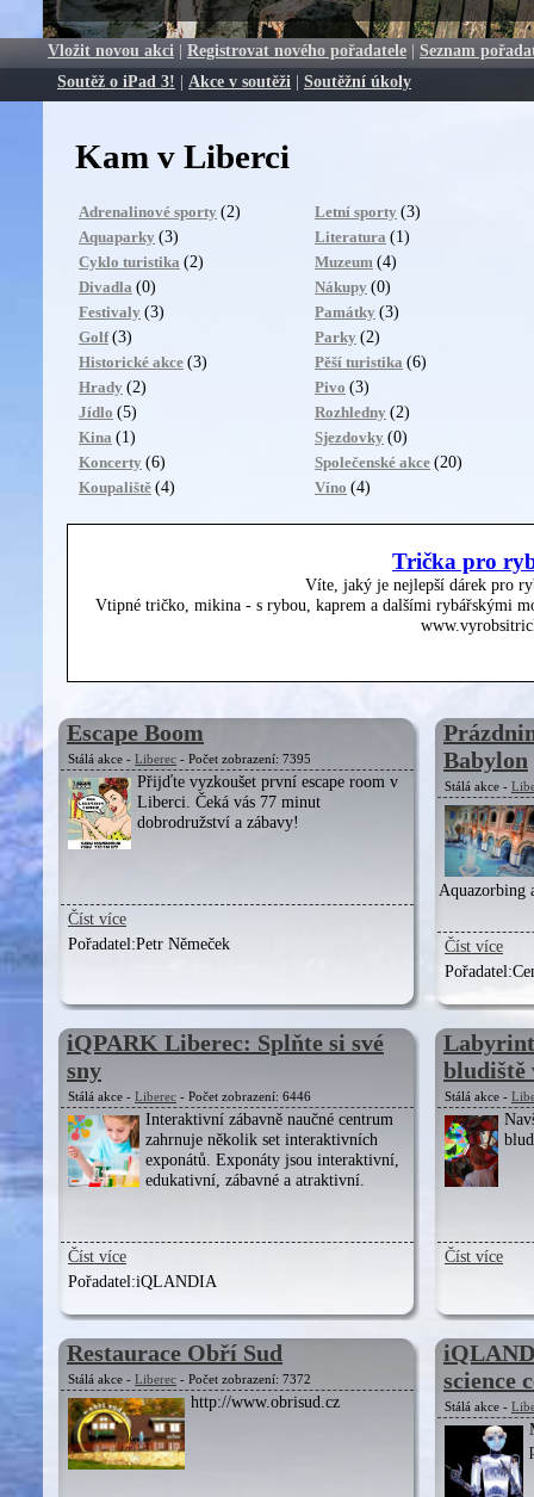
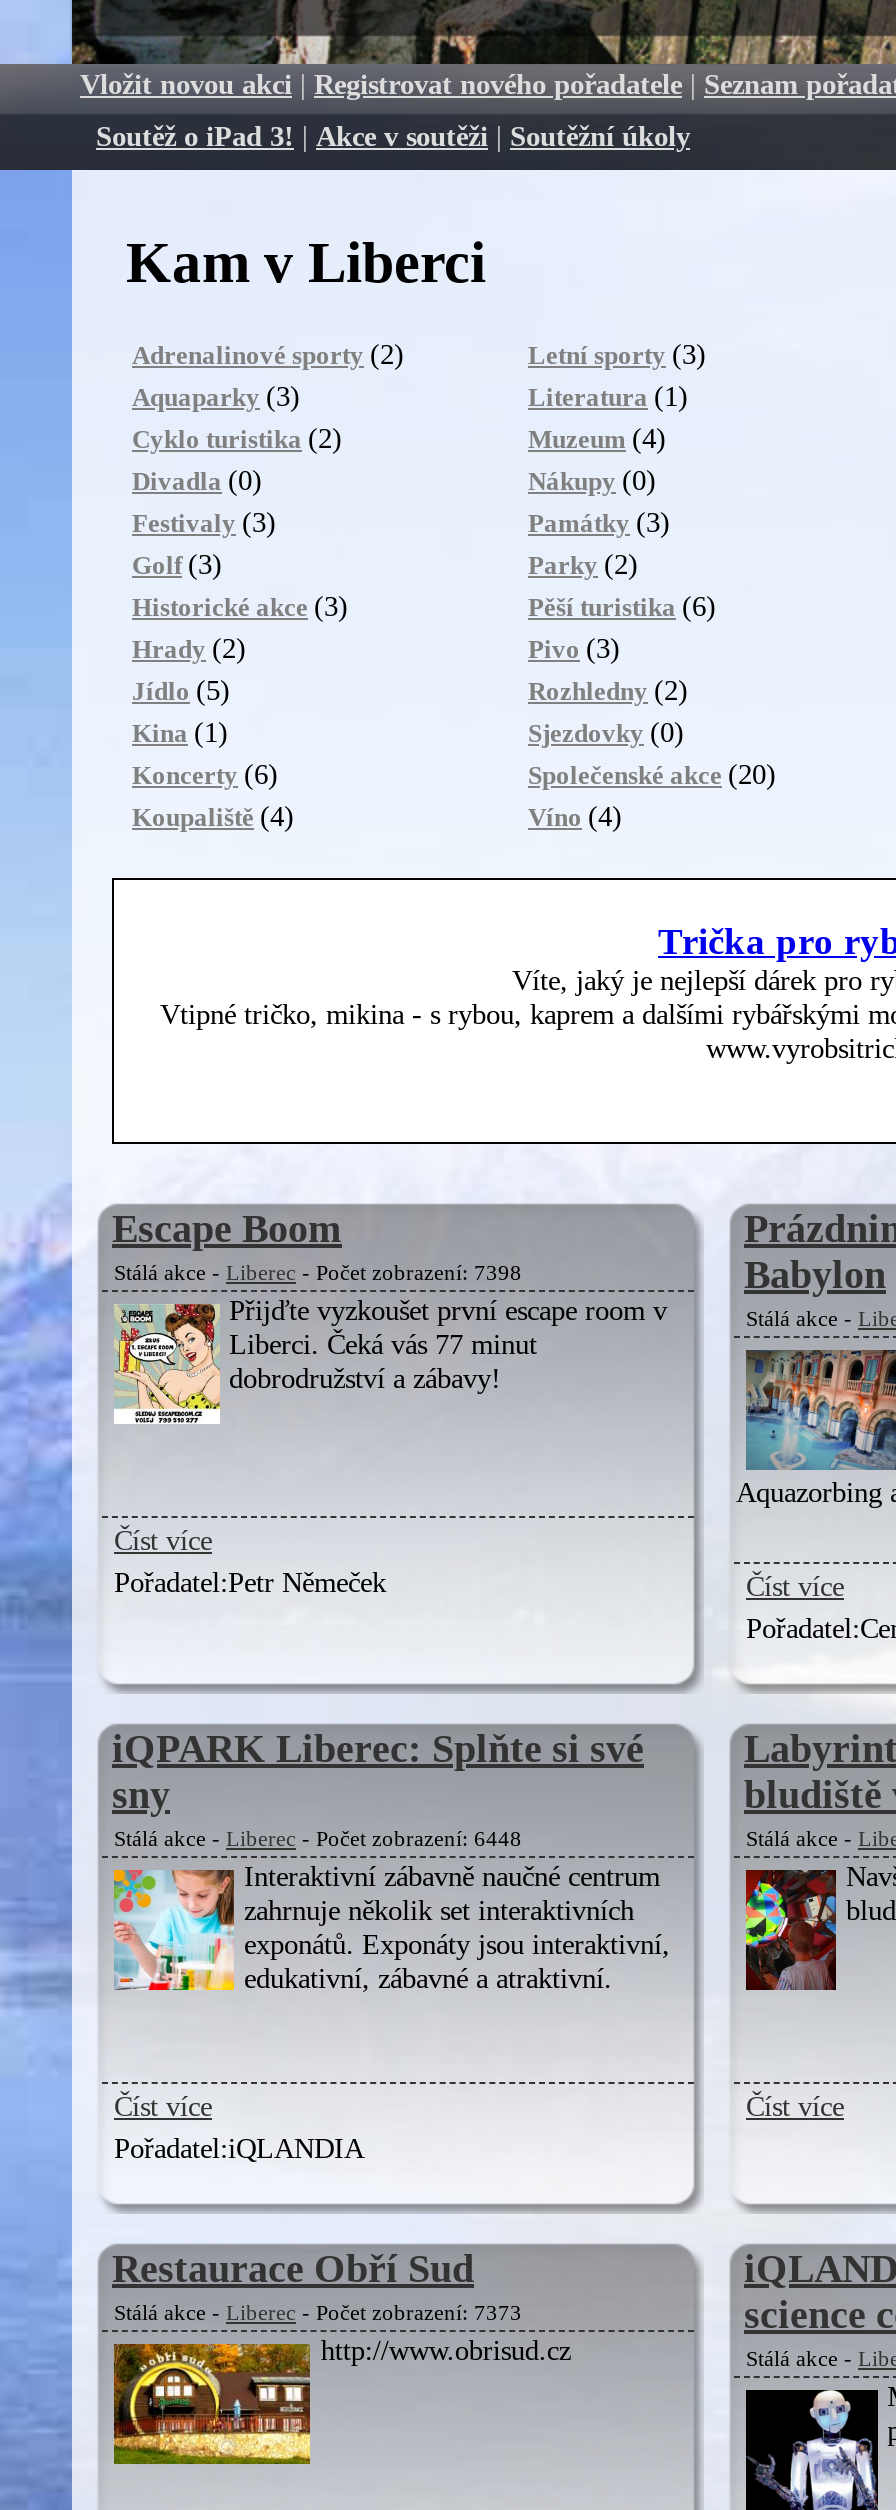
- Stálá akce - Liberec - Počet zobrazení: 7395
+ Stálá akce - Liberec - Počet zobrazení: 7398

- Stálá akce - Liberec - Počet zobrazení: 6446
+ Stálá akce - Liberec - Počet zobrazení: 6448

- Stálá akce - Liberec - Počet zobrazení: 7372
+ Stálá akce - Liberec - Počet zobrazení: 7373
